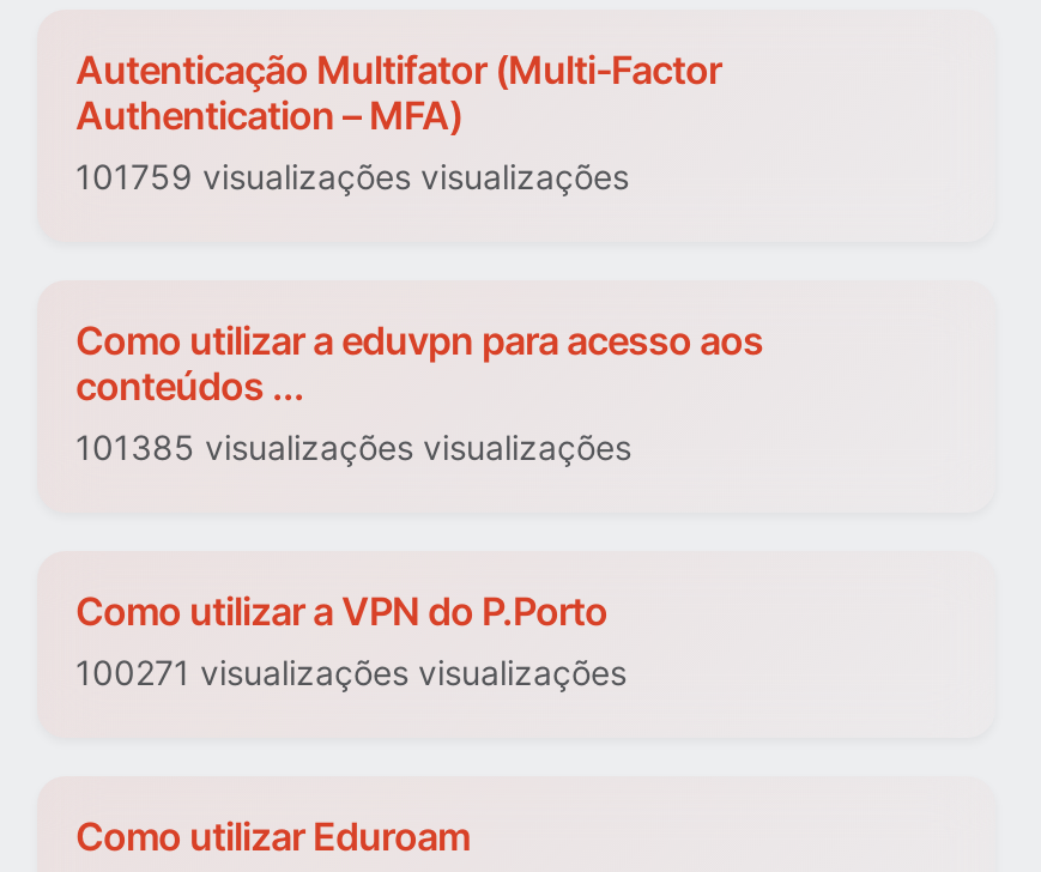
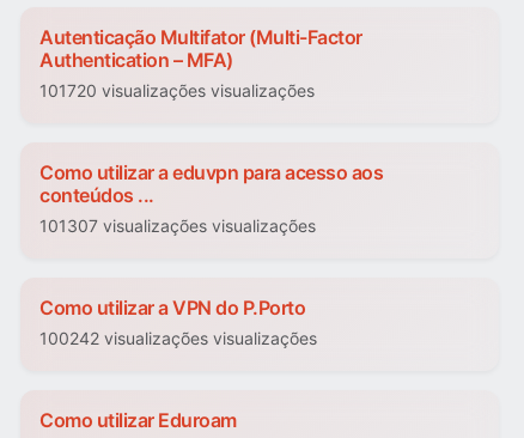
- 101759 visualizações visualizações
+ 101720 visualizações visualizações

- 101385 visualizações visualizações
+ 101307 visualizações visualizações

- 100271 visualizações visualizações
+ 100242 visualizações visualizações
